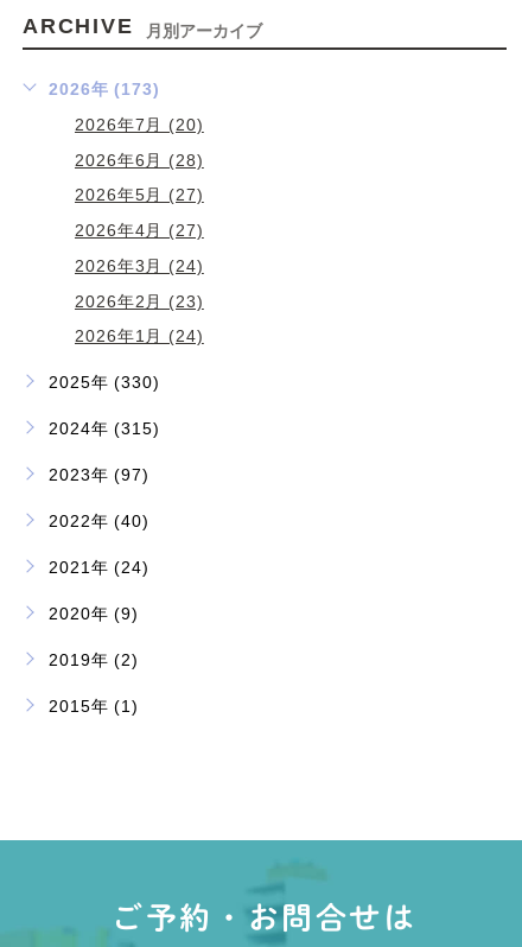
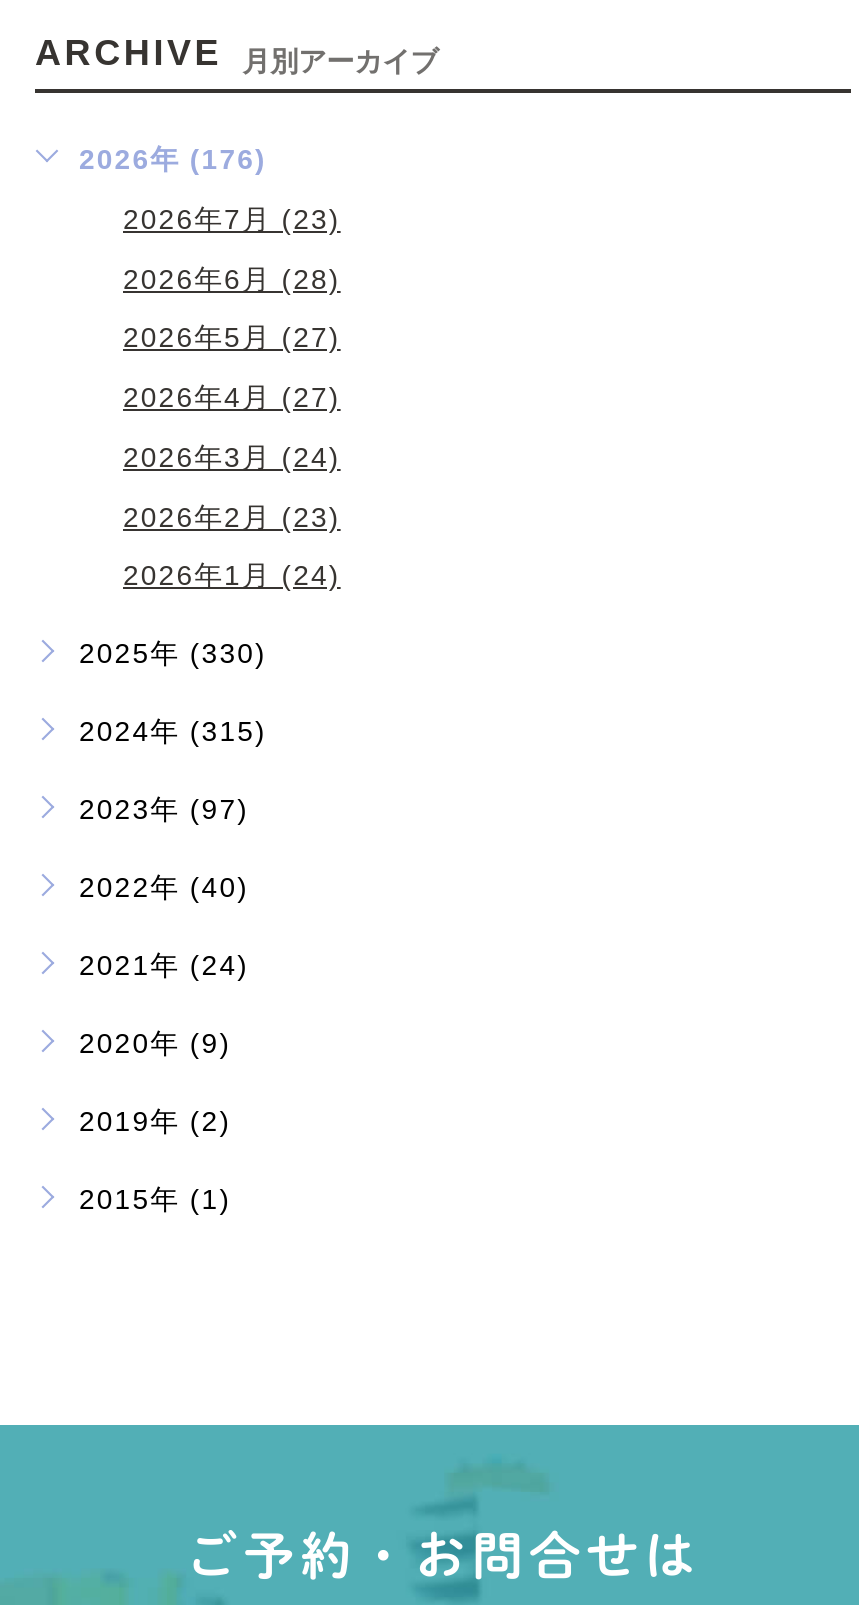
- 2026年 (173)
+ 2026年 (176)

- 2026年7月 (20)
+ 2026年7月 (23)
